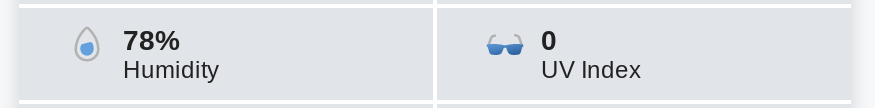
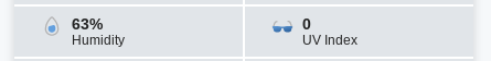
- 78%
+ 63%
